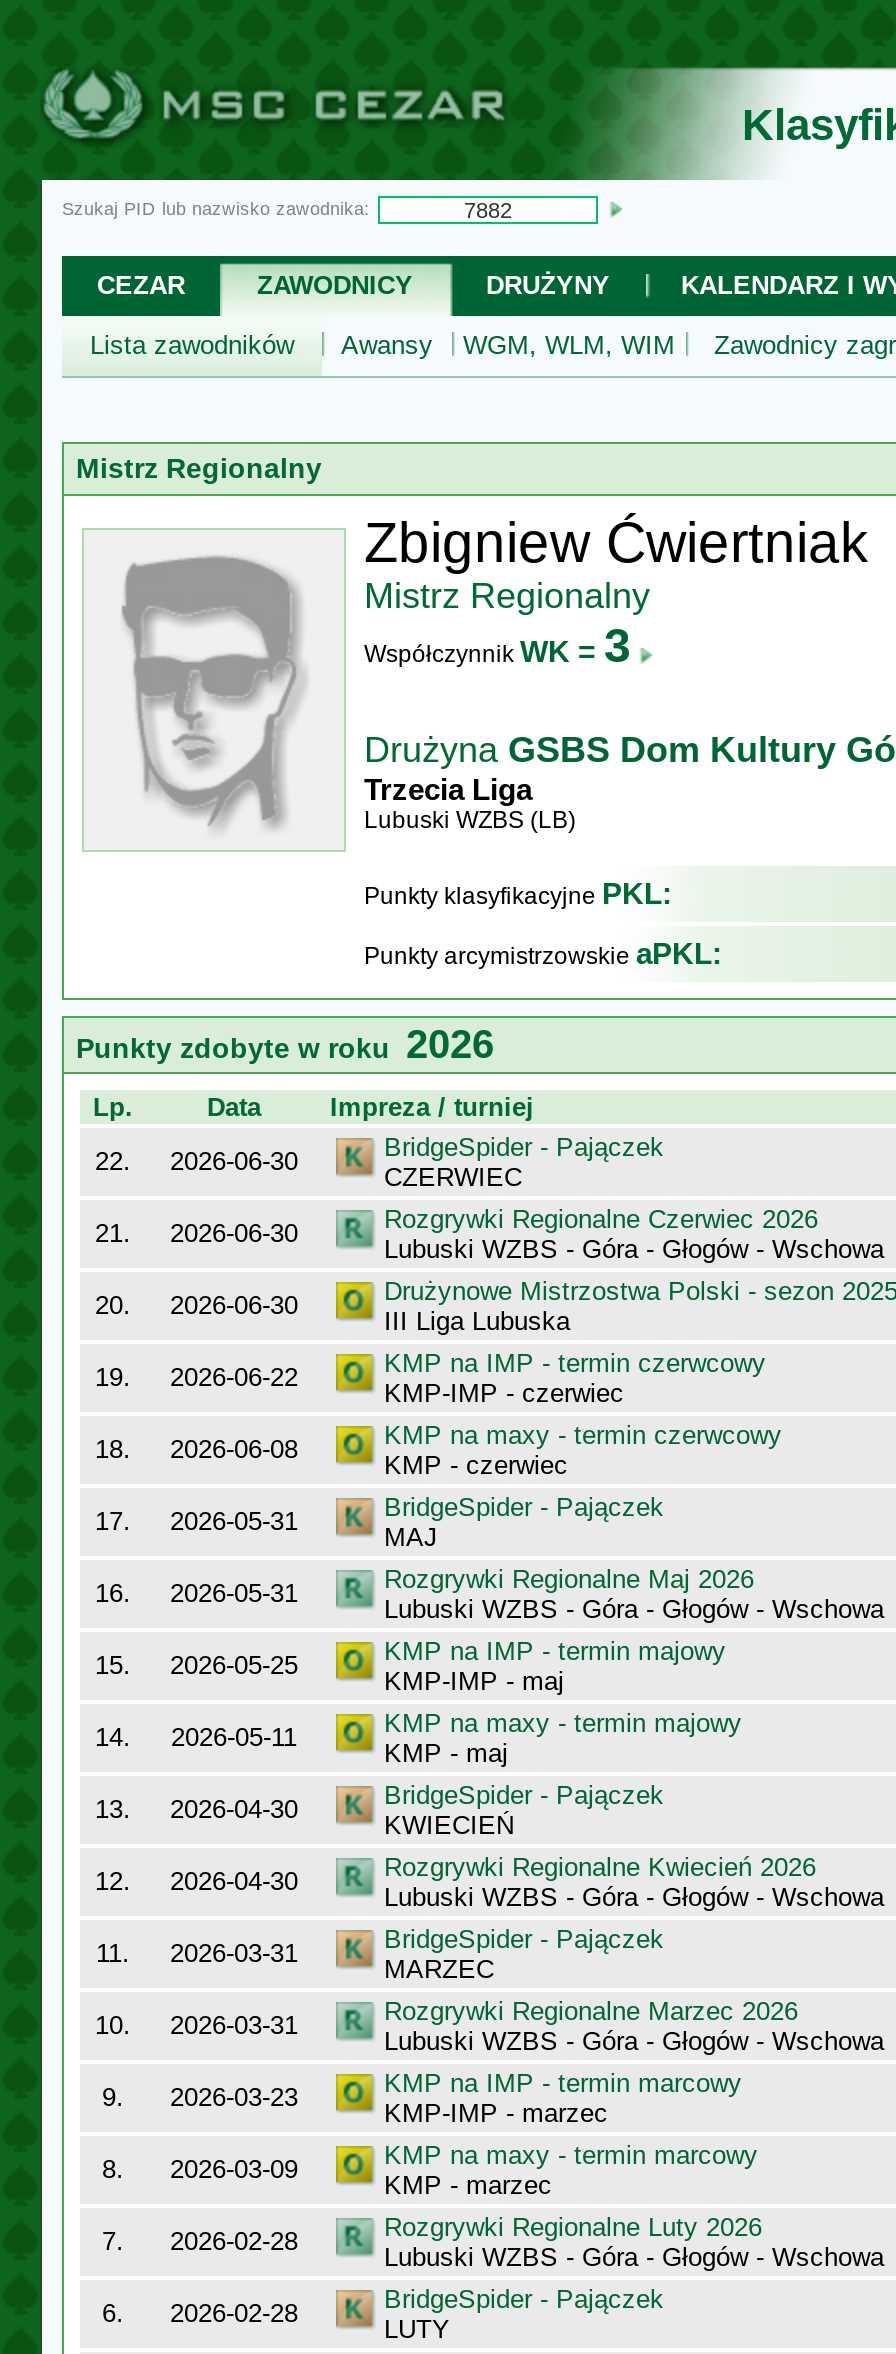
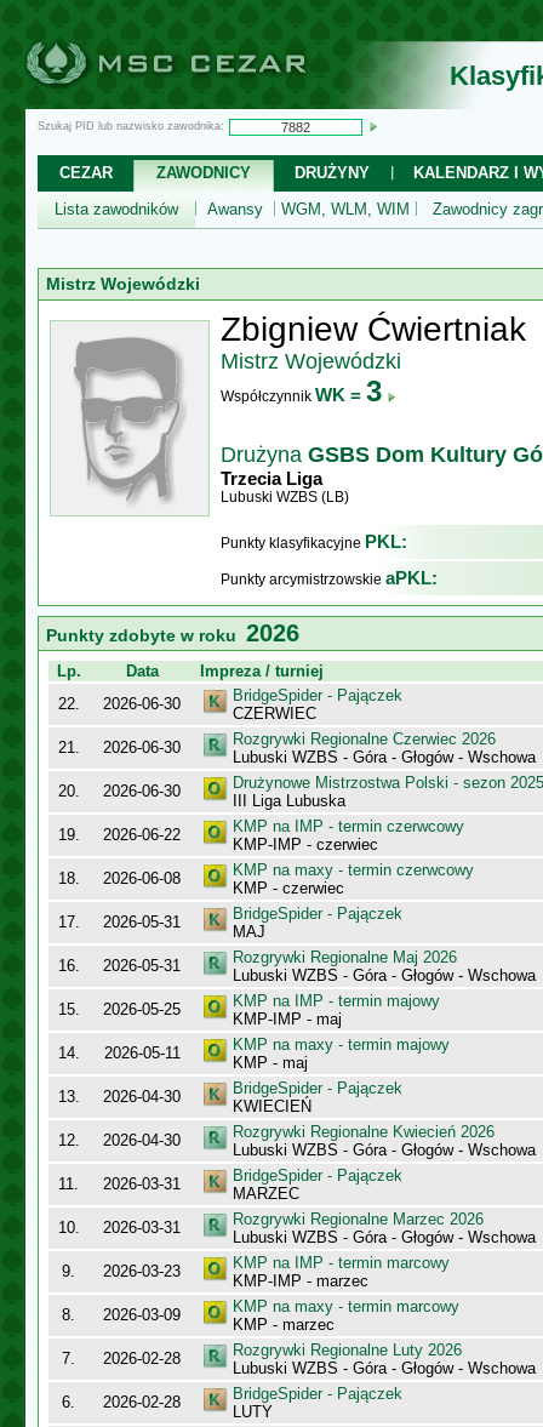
- Mistrz Regionalny
+ Mistrz Wojewódzki

- Mistrz Regionalny
+ Mistrz Wojewódzki
